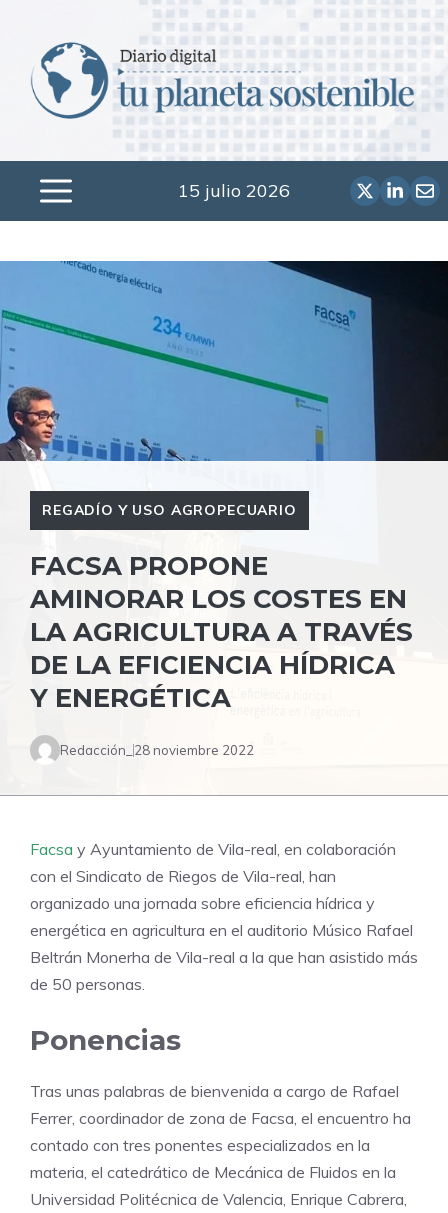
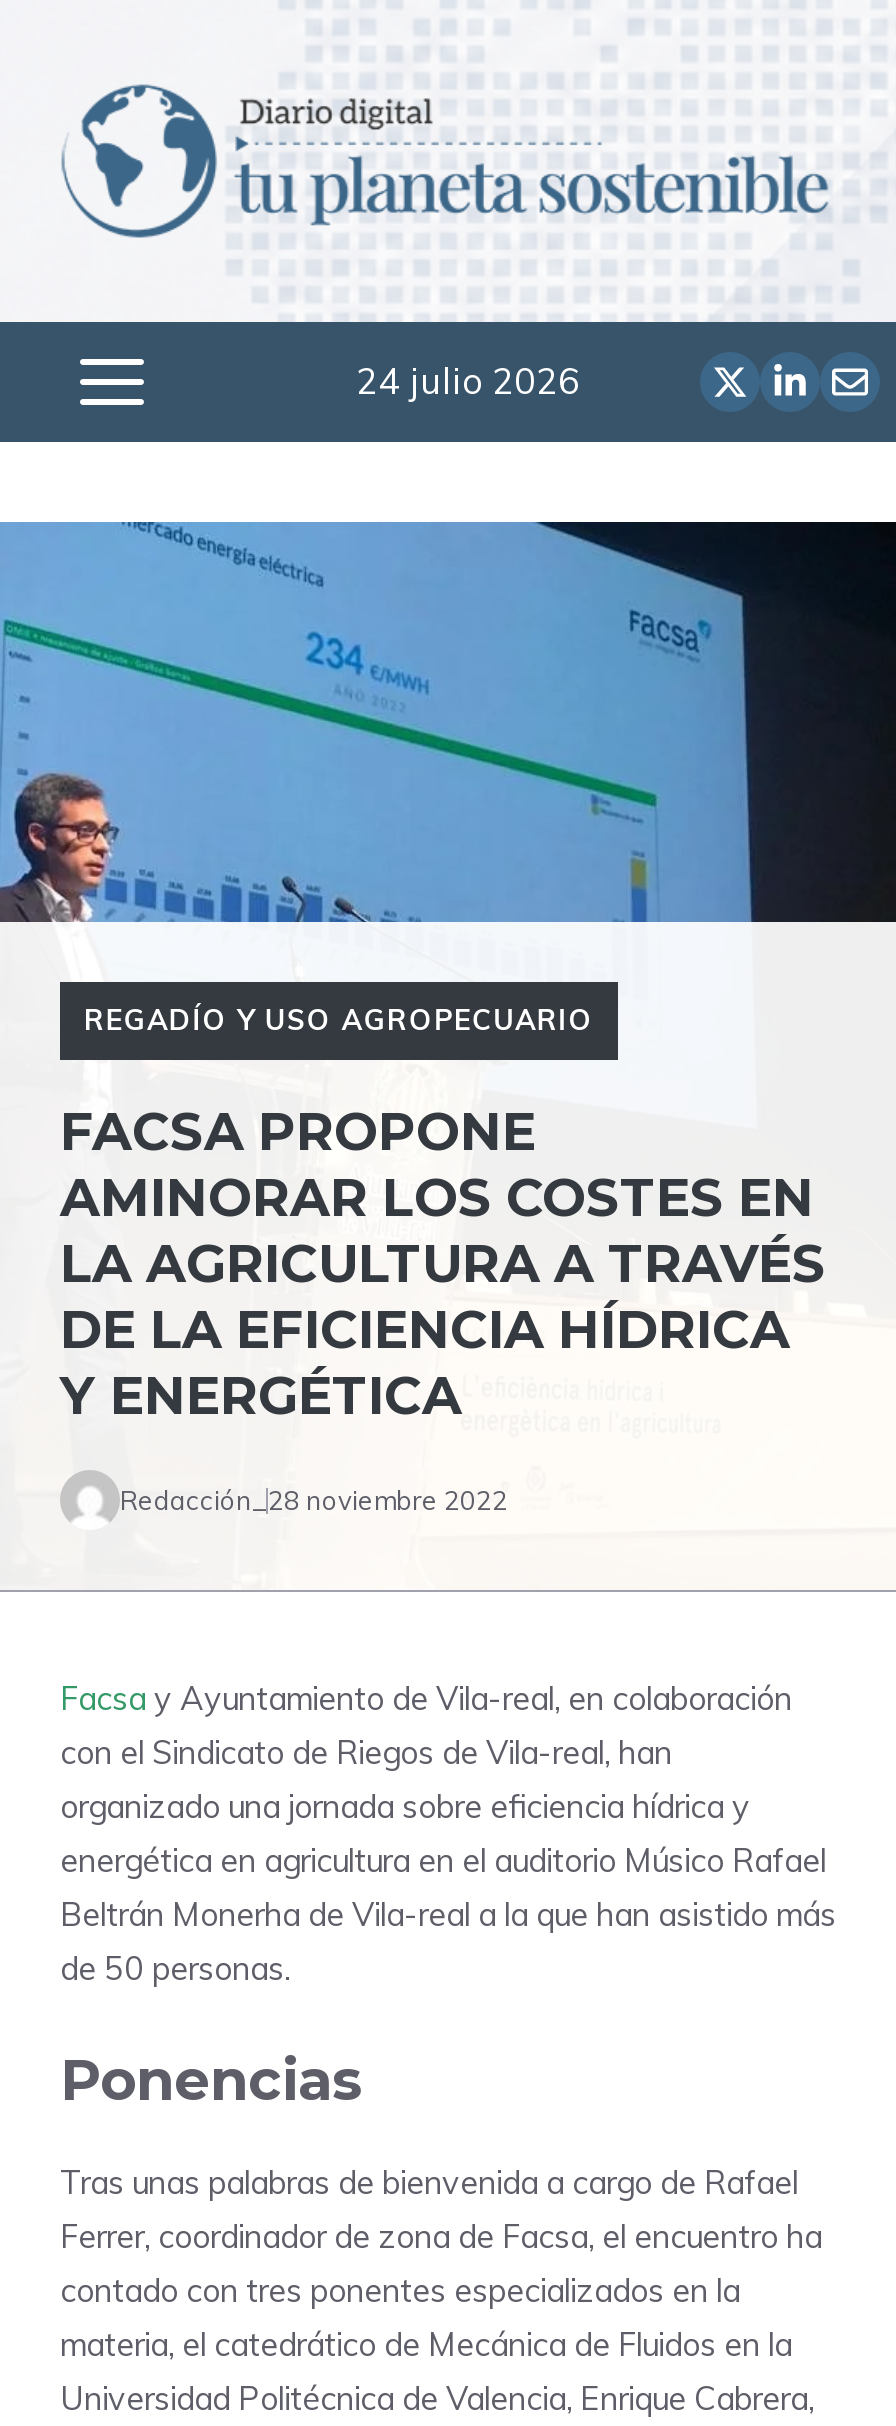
- 15 julio 2026
+ 24 julio 2026
